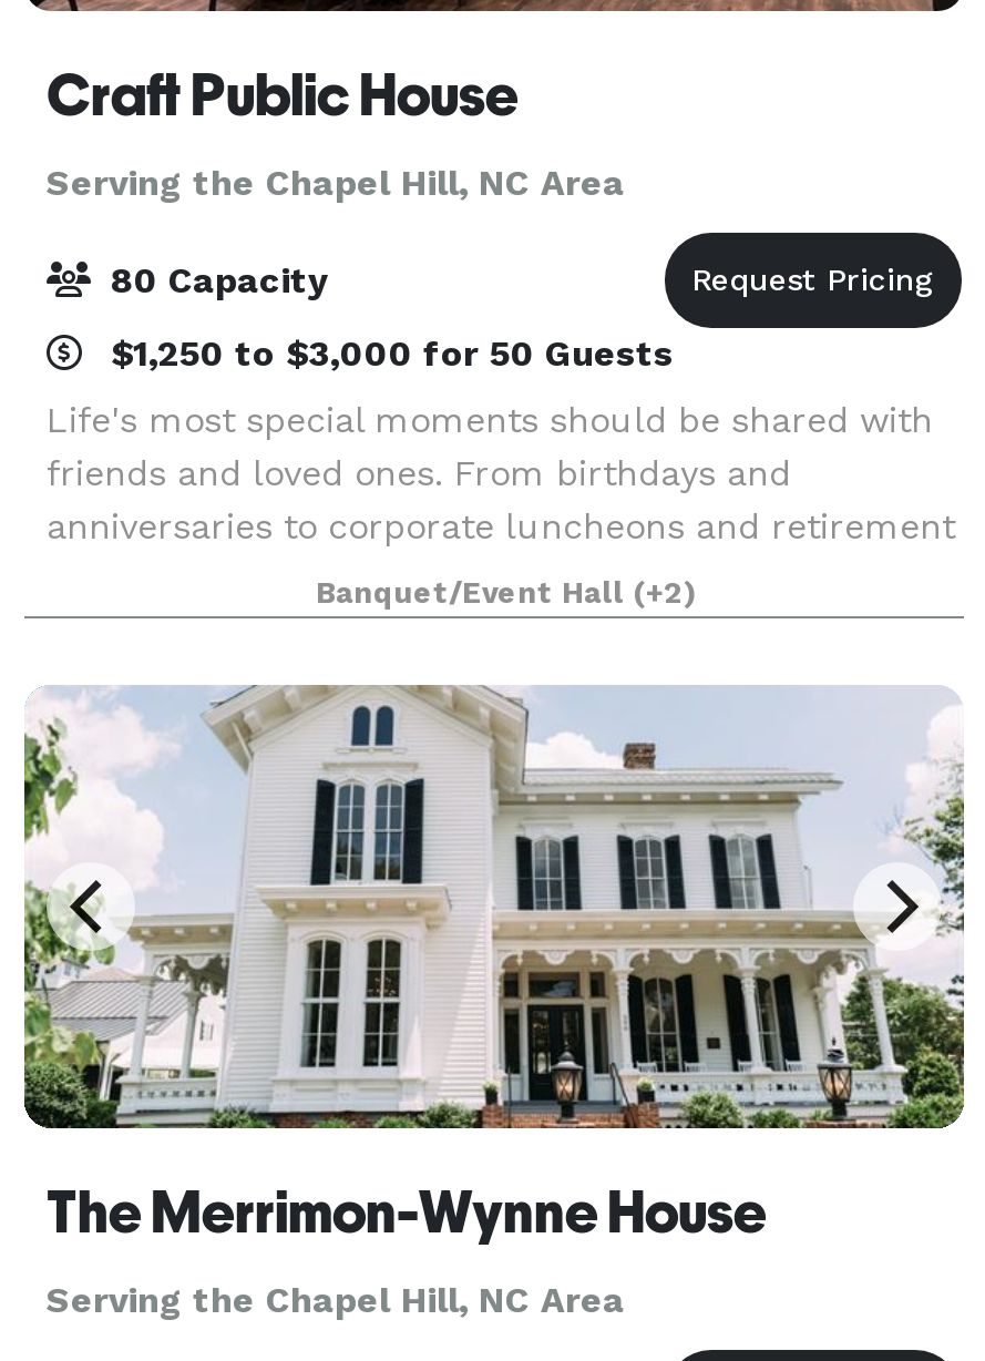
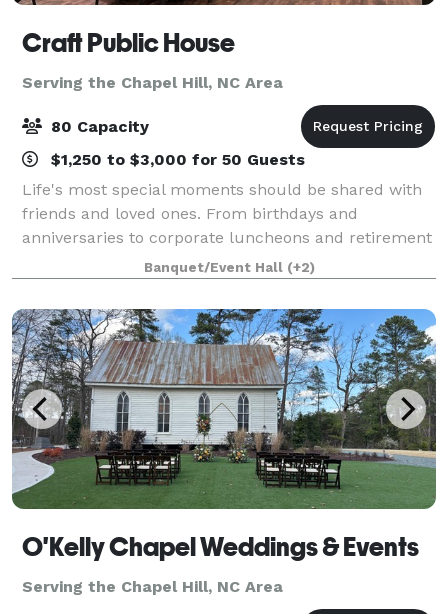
- [image]
- The Merrimon-Wynne House
+ [image]
+ O'Kelly Chapel Weddings & Events
